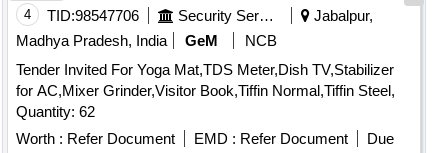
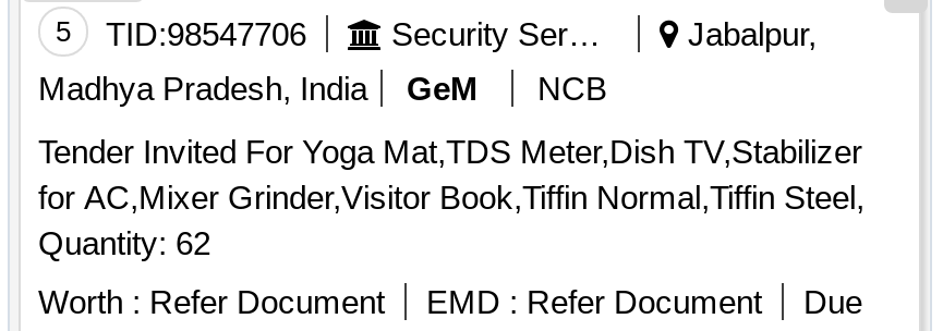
- 4 TID:98547706
+ 5 TID:98547706
